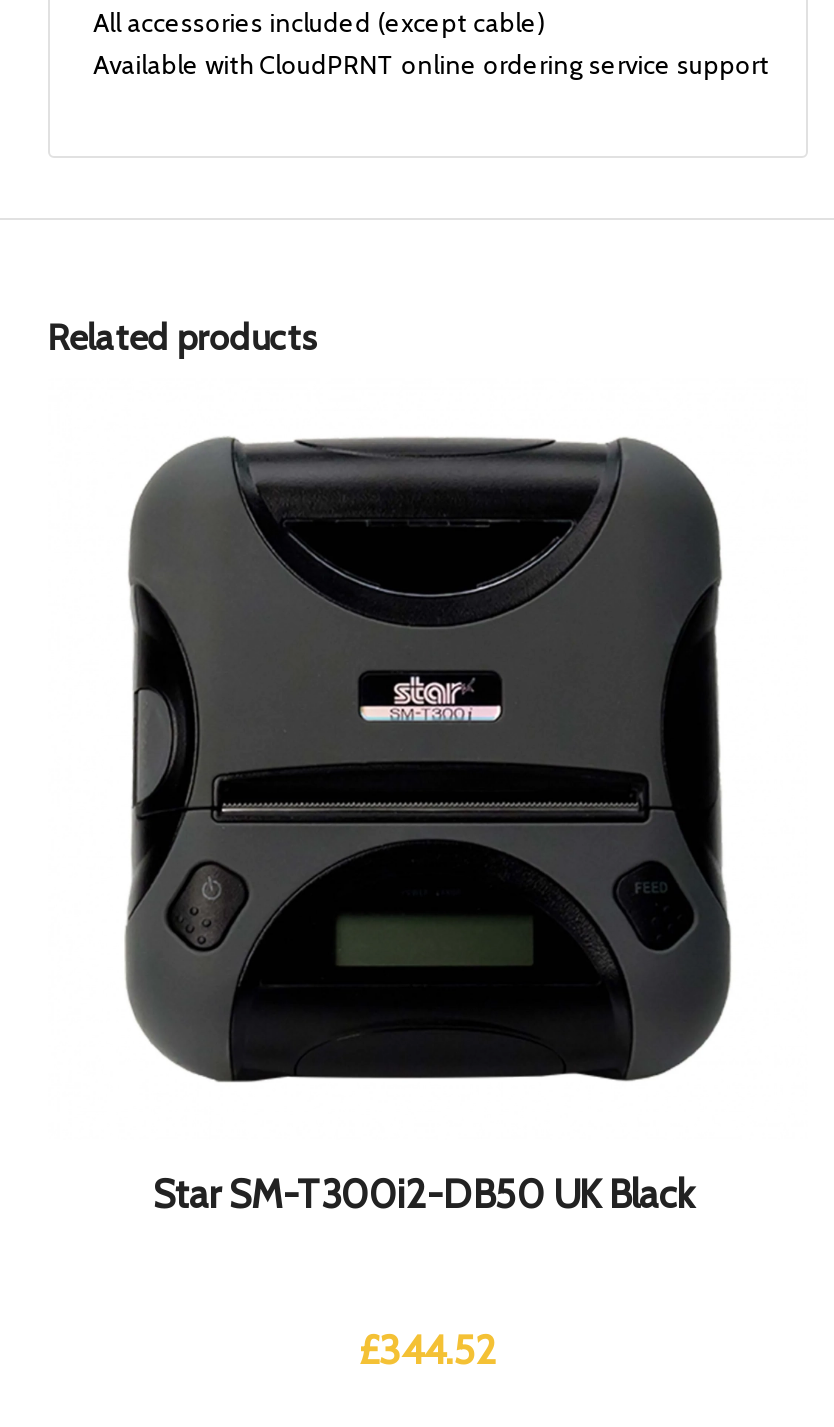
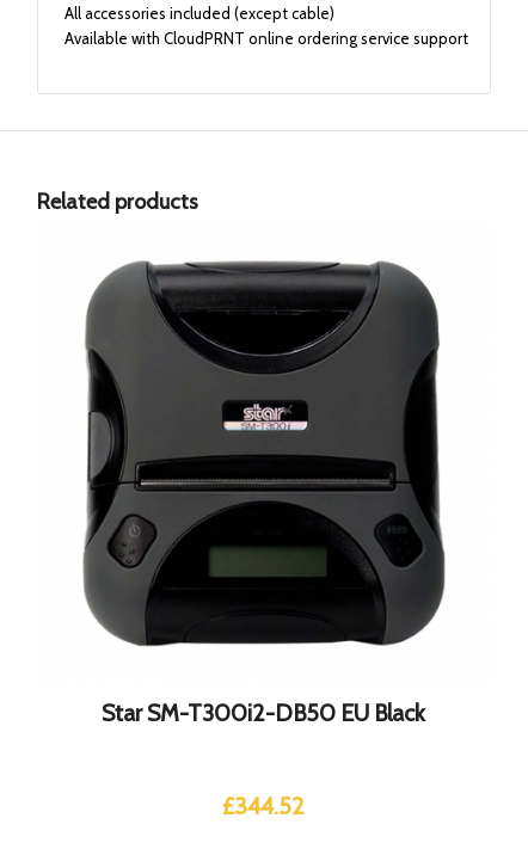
- Star SM-T300i2-DB50 UK Black
+ Star SM-T300i2-DB50 EU Black
